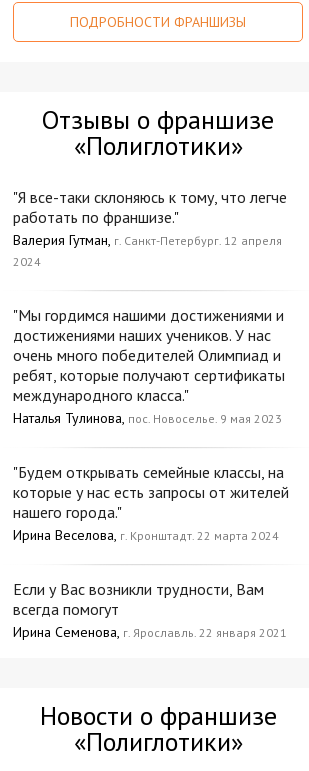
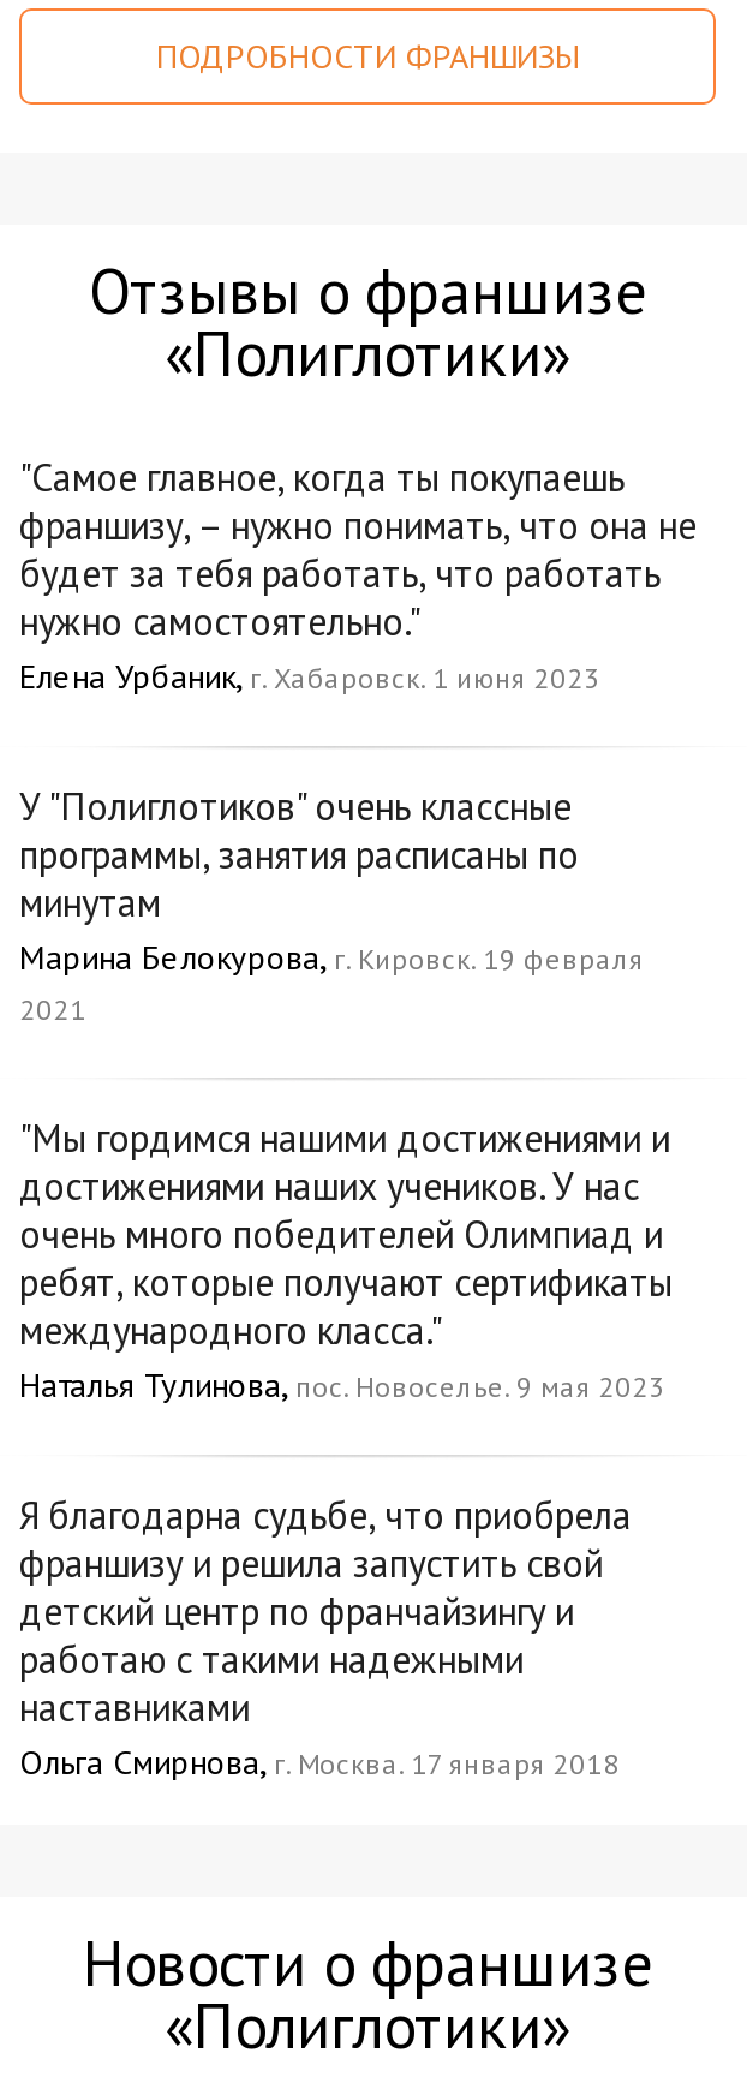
- "Я все-таки склоняюсь к тому, что легче
- работать по франшизе."
- Валерия Гутман, г. Санкт-Петербург. 12 апреля
- 2024
+ "Самое главное, когда ты покупаешь
+ франшизу, – нужно понимать, что она не
+ будет за тебя работать, что работать
+ нужно самостоятельно."
+ Елена Урбаник, г. Хабаровск. 1 июня 2023
+ У "Полиглотиков" очень классные
+ программы, занятия расписаны по
+ минутам
+ Марина Белокурова, г. Кировск. 19 февраля
+ 2021

moved down: "Мы гордимся нашими достижениями и | достижениями наших учеников. У нас | очень много победителей Олимпиад и | ребят, которые получают сертификаты | международного класса." | Наталья Тулинова, пос. Новоселье. 9 мая 2023

- "Будем открывать семейные классы, на
- которые у нас есть запросы от жителей
- нашего города."
- Ирина Веселова, г. Кронштадт. 22 марта 2024
- Если у Вас возникли трудности, Вам
- всегда помогут
- Ирина Семенова, г. Ярославль. 22 января 2021
+ Я благодарна судьбе, что приобрела
+ франшизу и решила запустить свой
+ детский центр по франчайзингу и
+ работаю с такими надежными
+ наставниками
+ Ольга Смирнова, г. Москва. 17 января 2018
